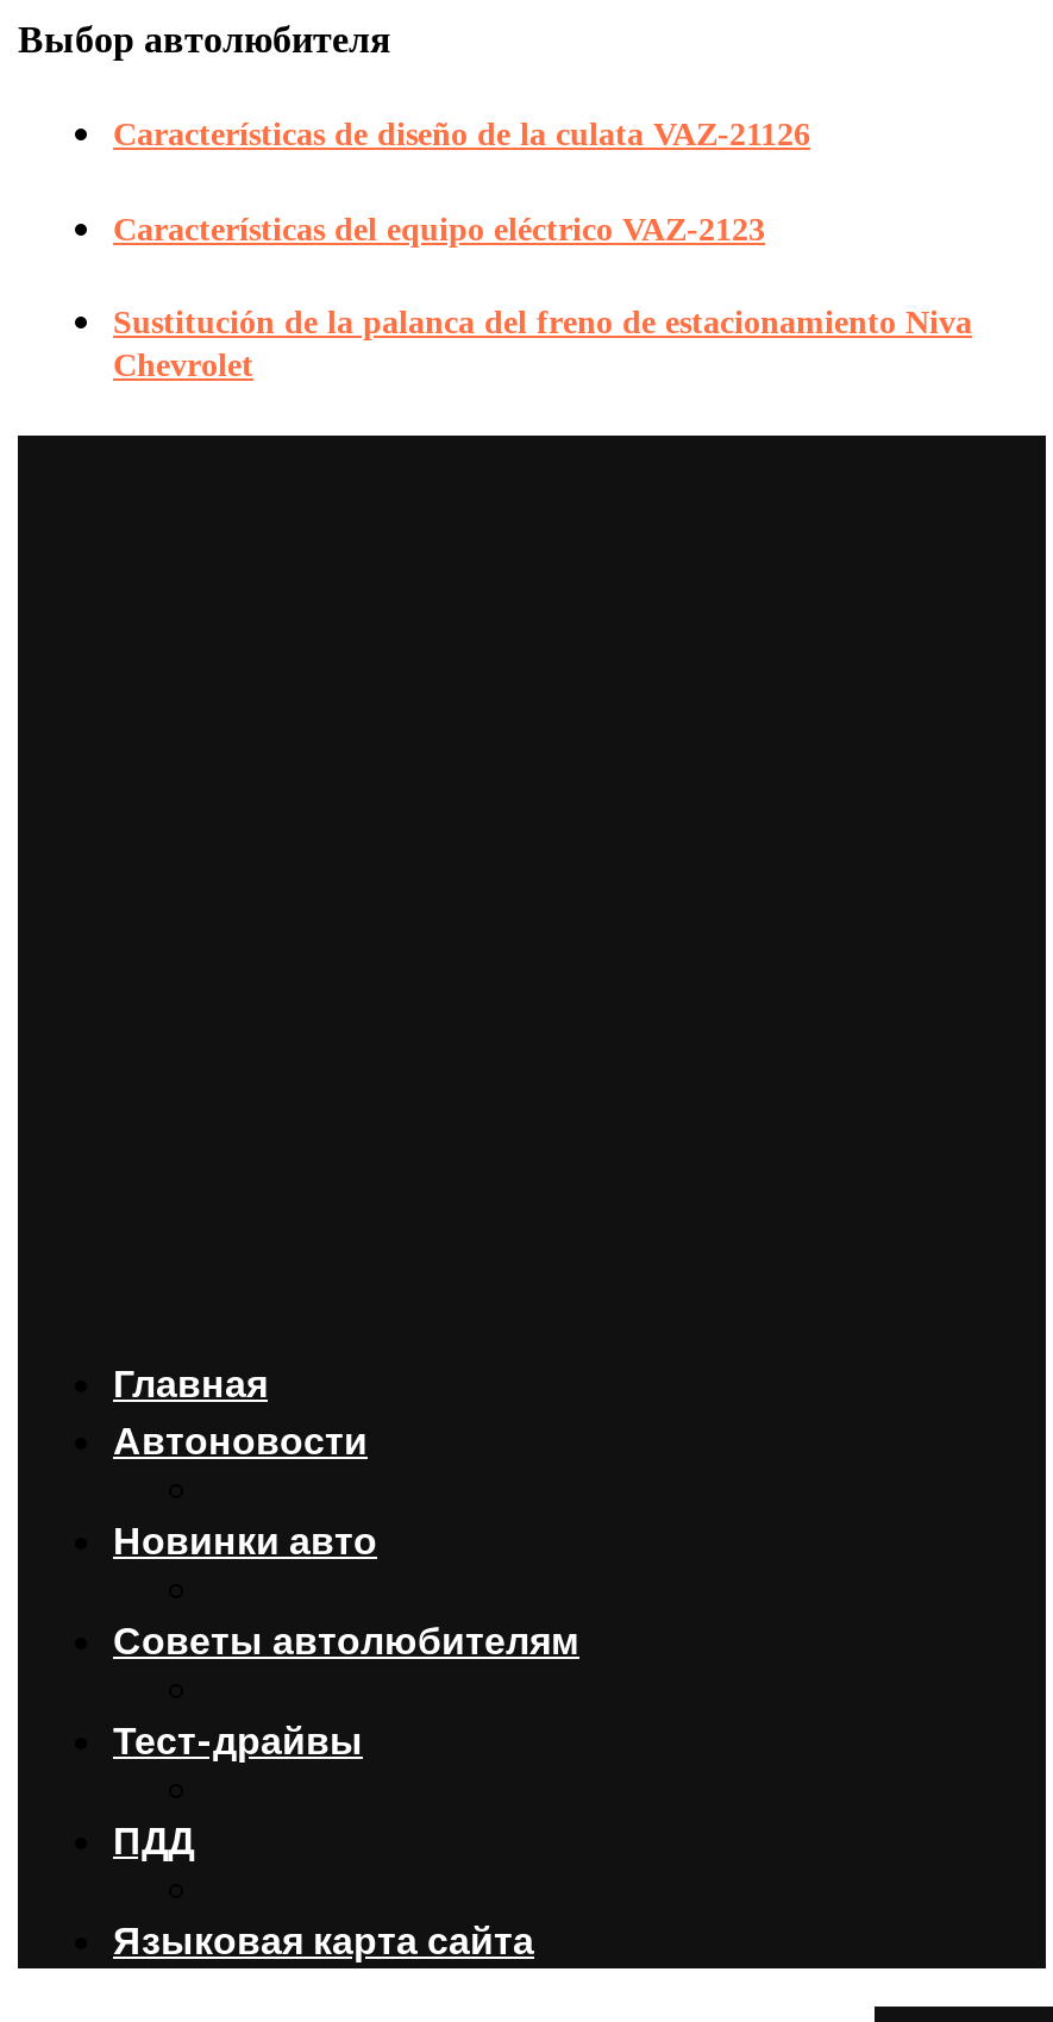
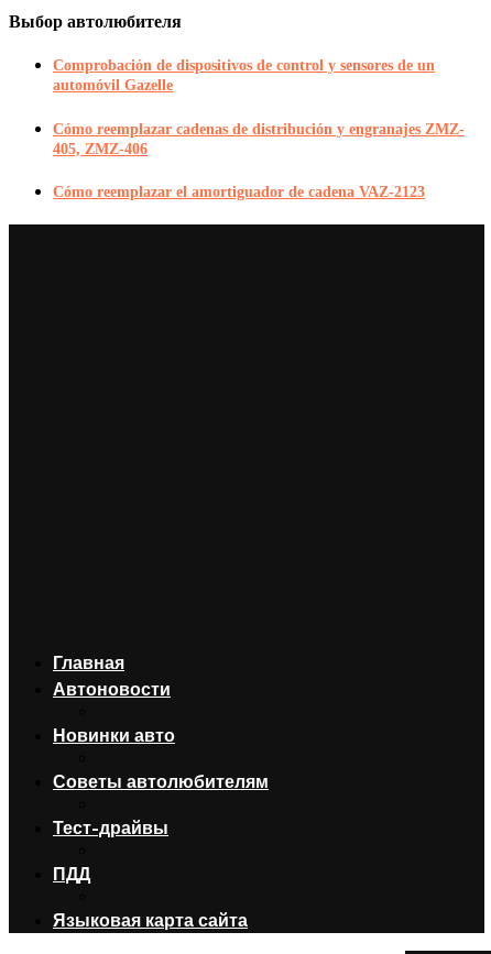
- Características de diseño de la culata VAZ-21126
+ Comprobación de dispositivos de control y sensores de un
+ automóvil Gazelle

- Características del equipo eléctrico VAZ-2123
+ Cómo reemplazar cadenas de distribución y engranajes ZMZ-
+ 405, ZMZ-406

- Sustitución de la palanca del freno de estacionamiento Niva
- Chevrolet
+ Cómo reemplazar el amortiguador de cadena VAZ-2123
